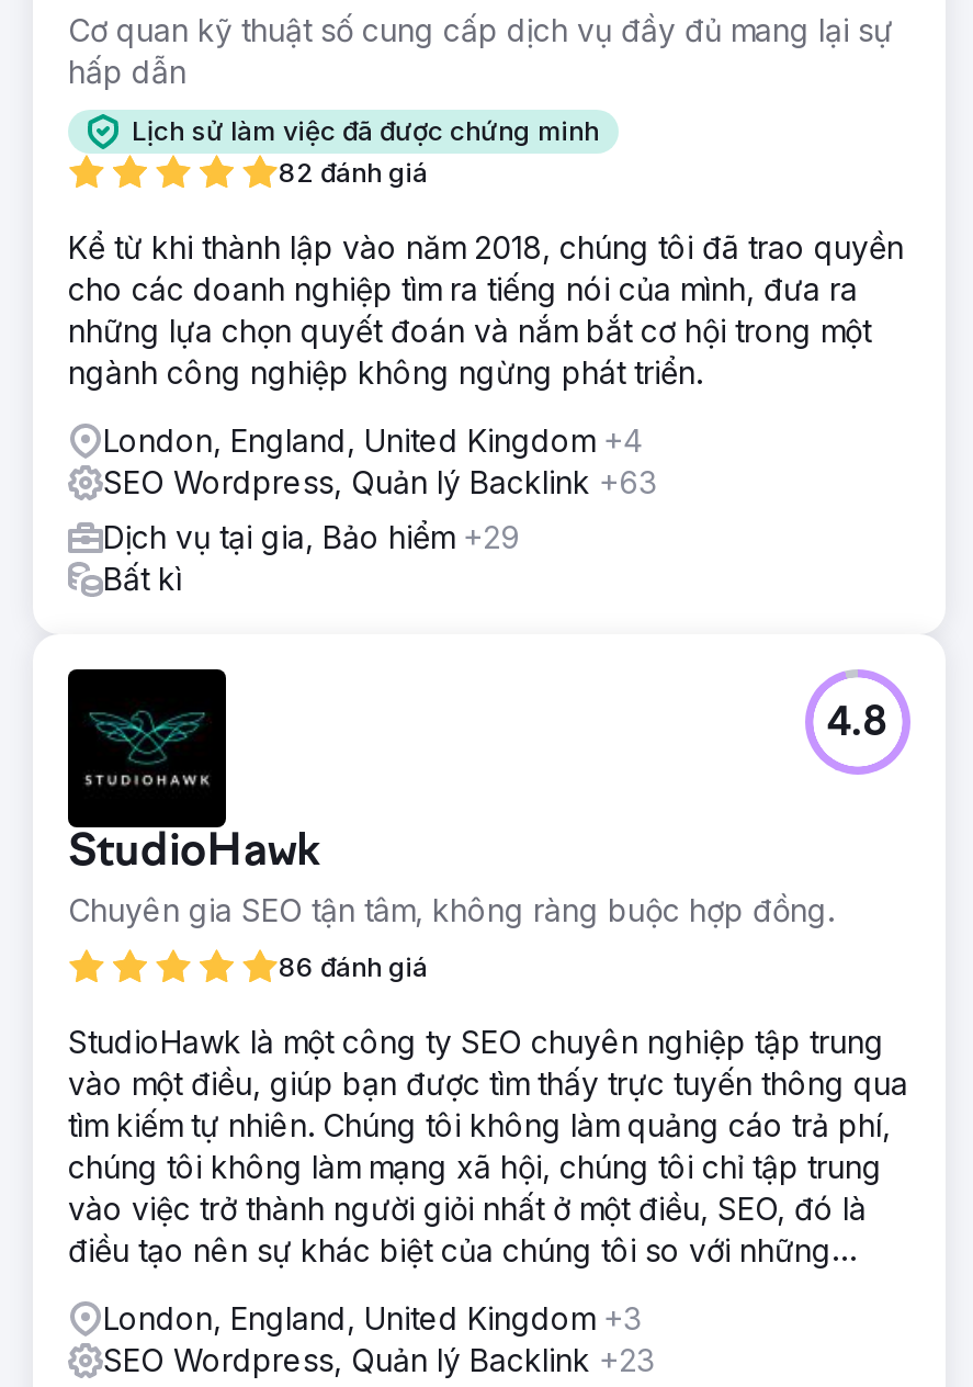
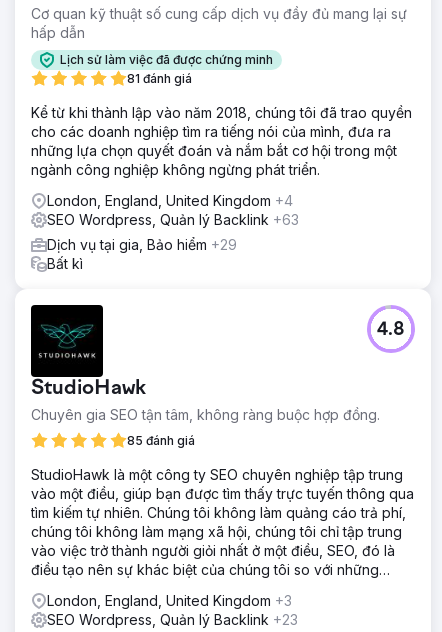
- 82 đánh giá
+ 81 đánh giá

- 86 đánh giá
+ 85 đánh giá
